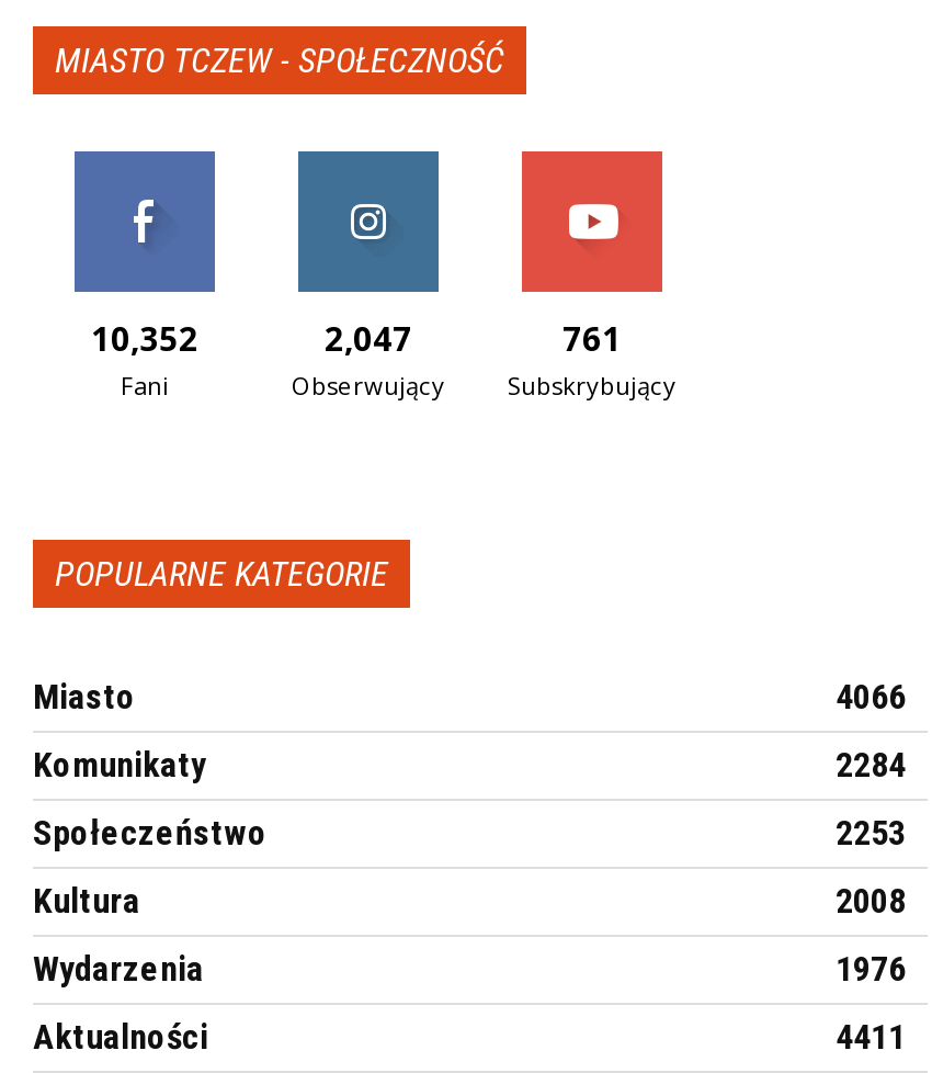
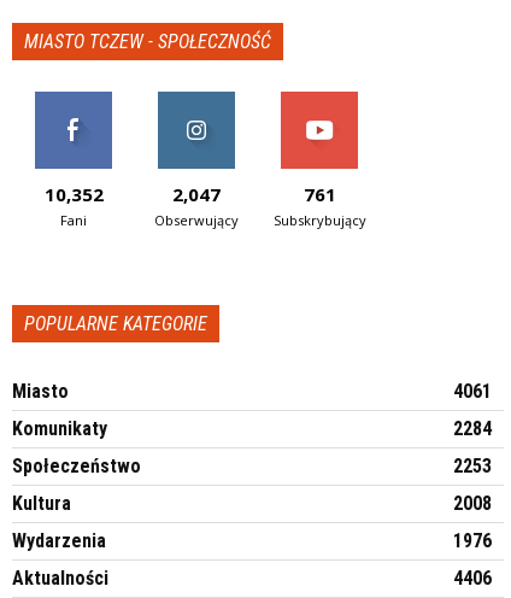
- 4066
+ 4061

- 4411
+ 4406
